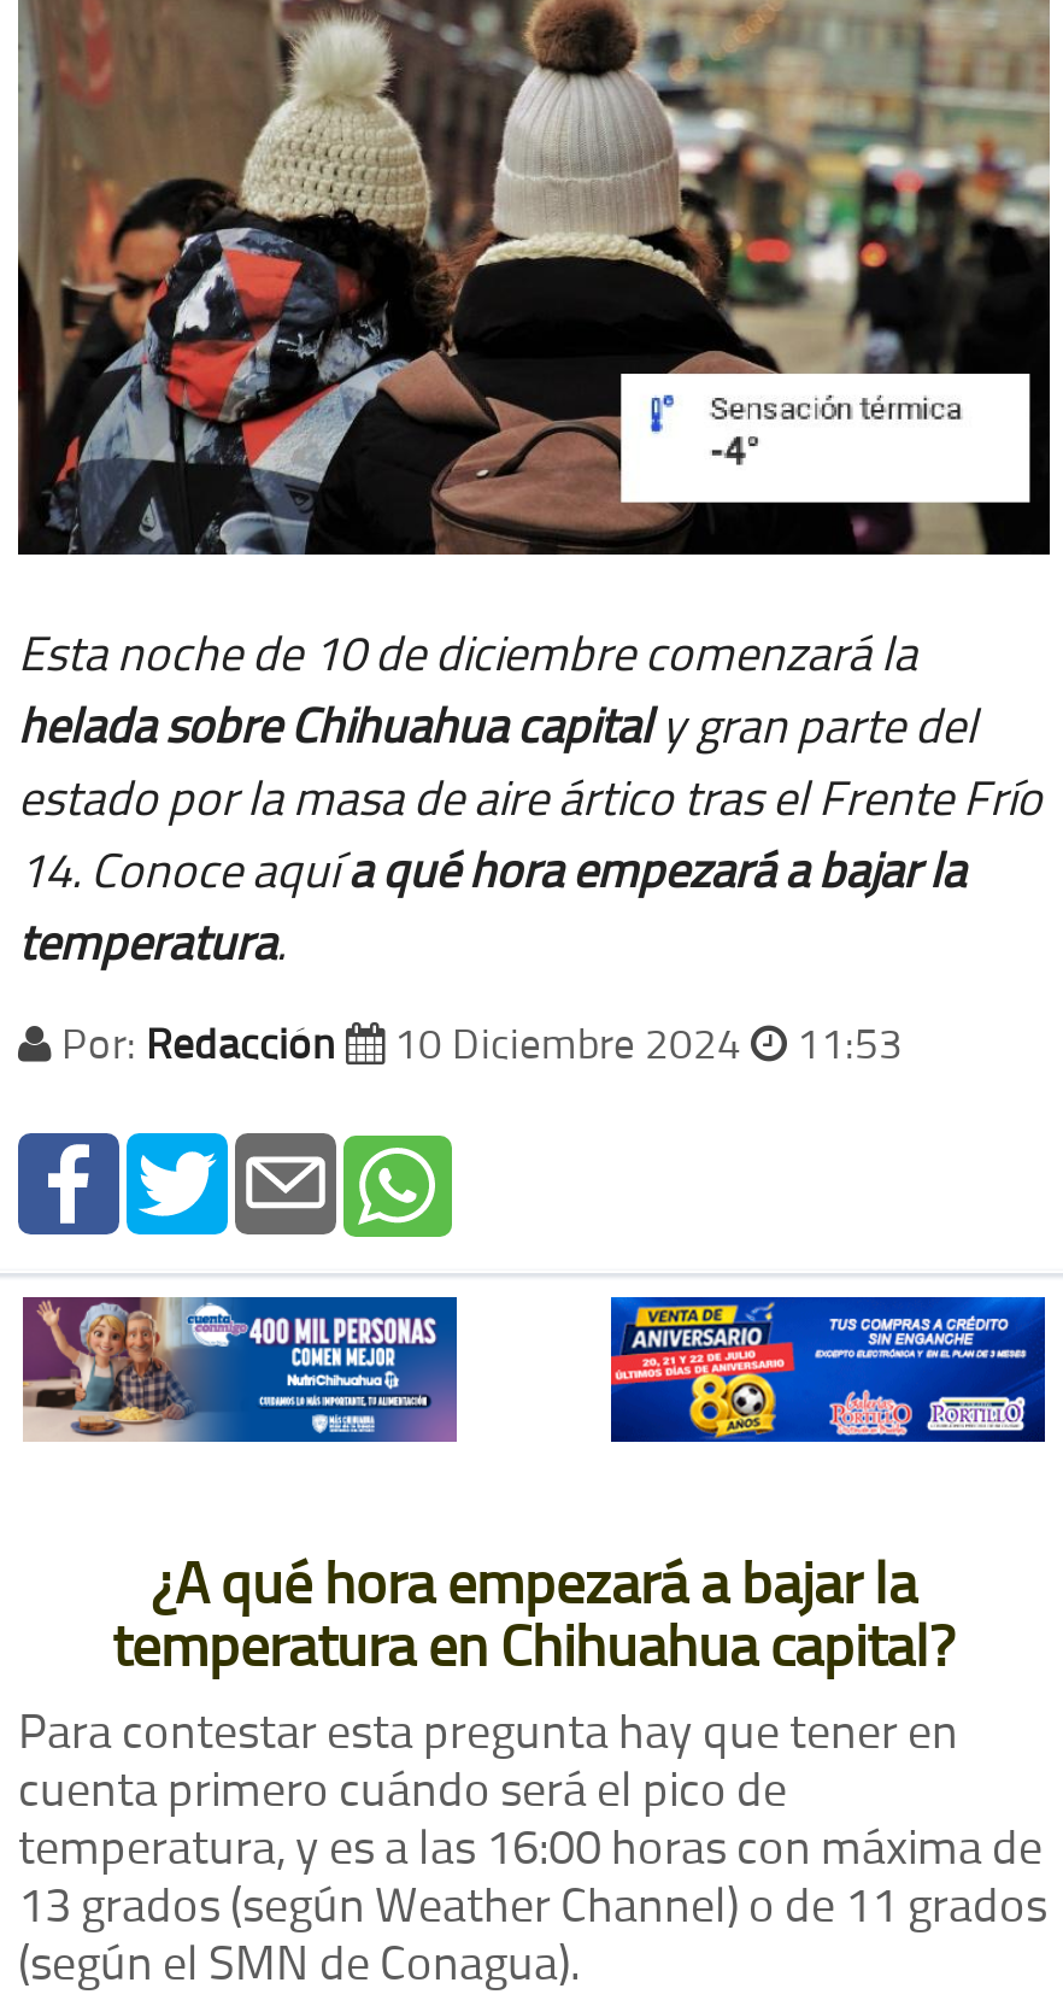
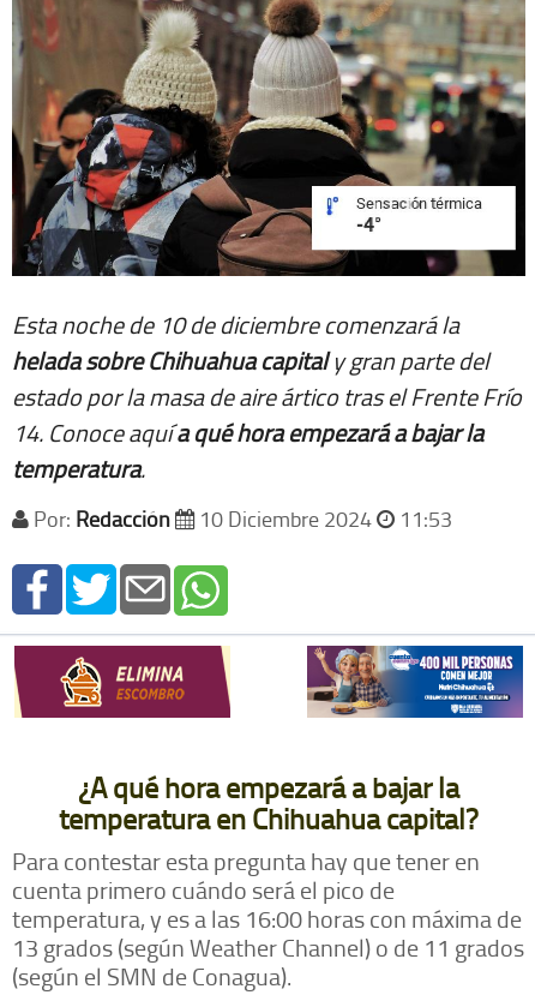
- [image]
+ [image]

- [image]
+ [image]
